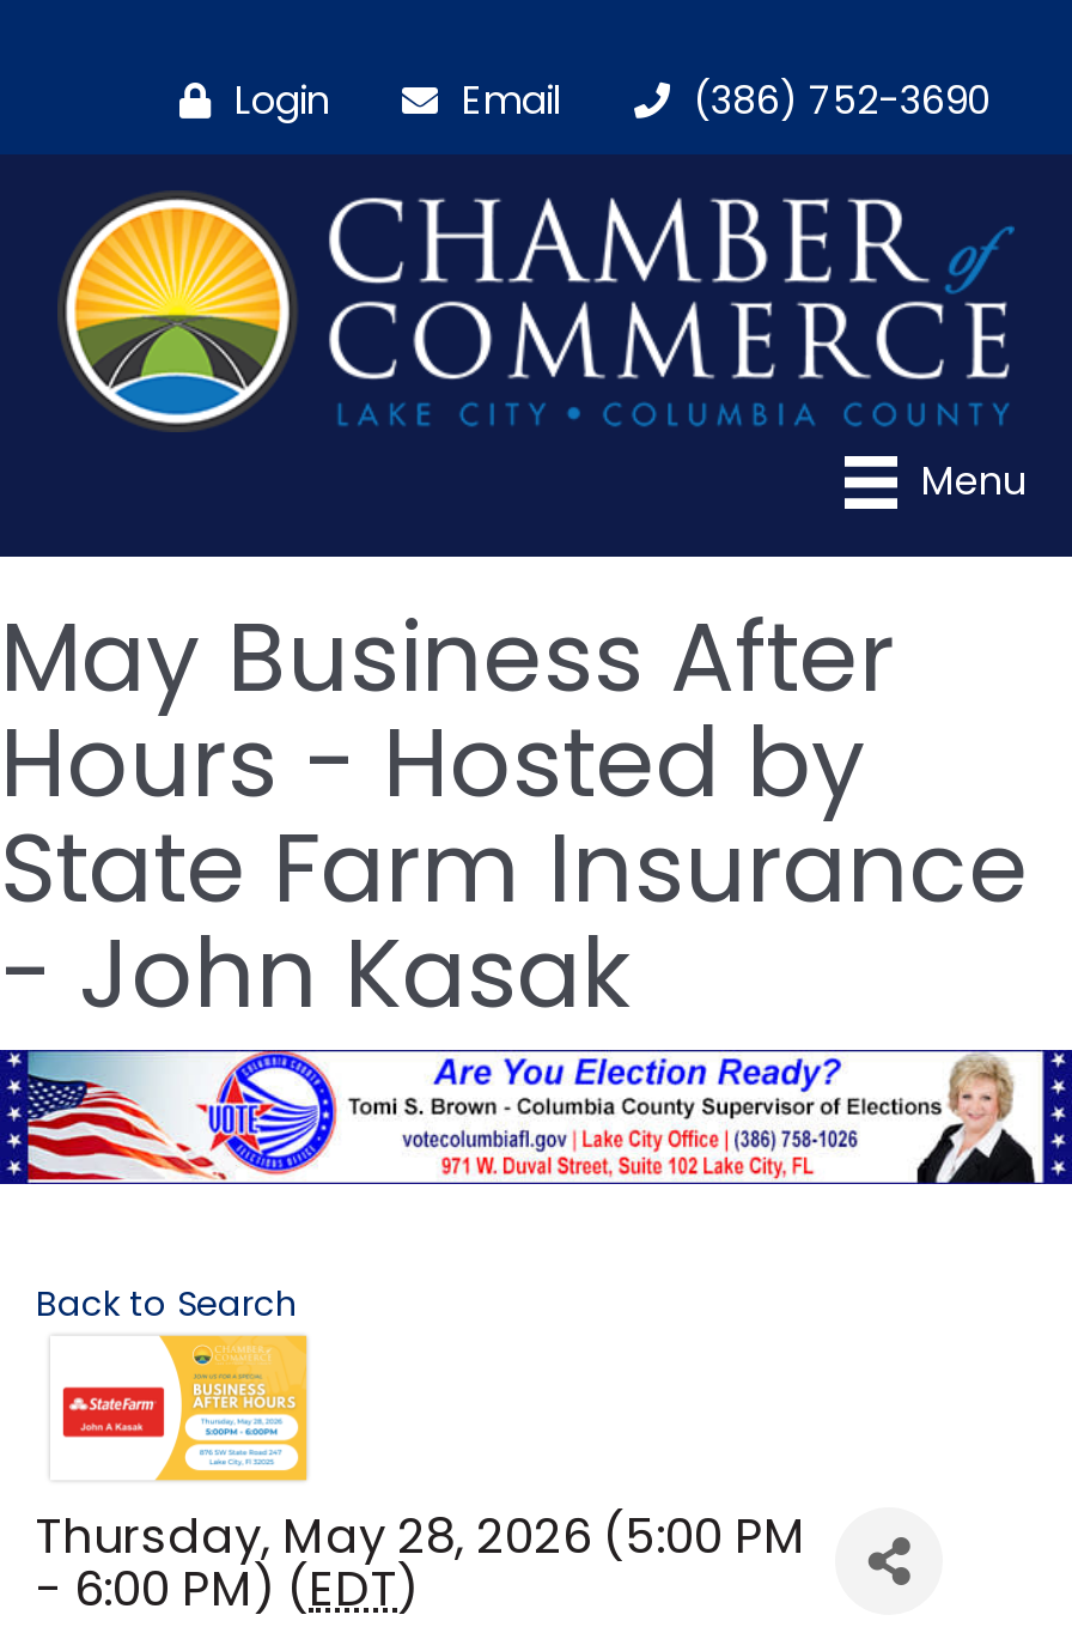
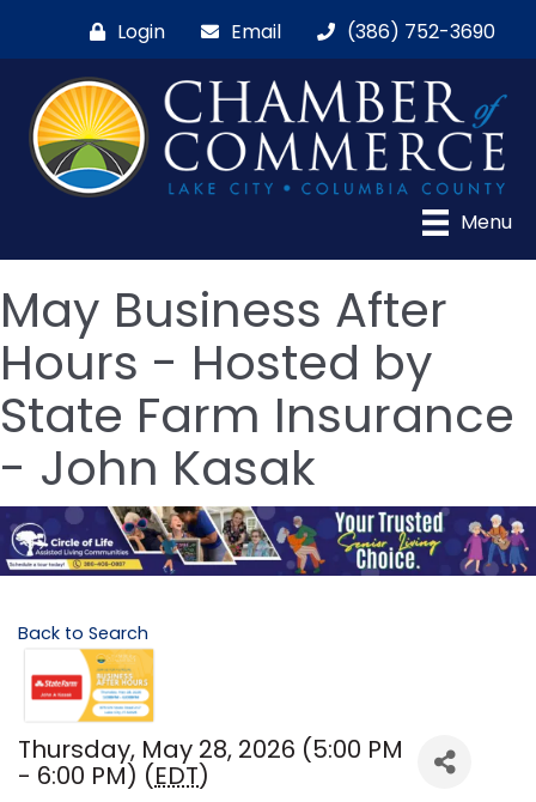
- [image]
+ [image]
